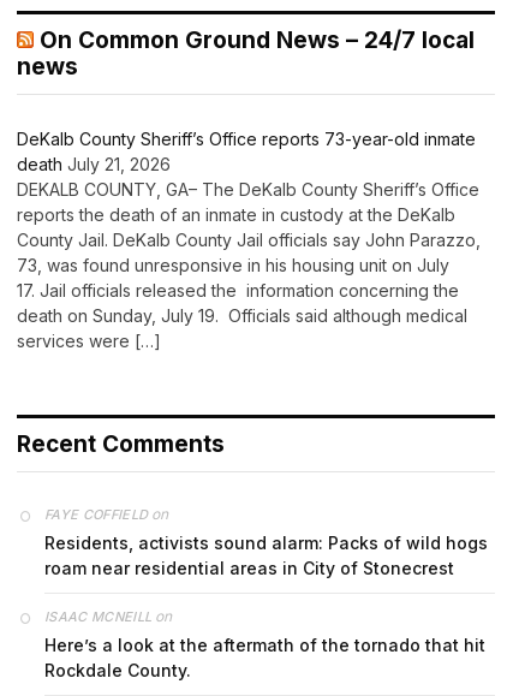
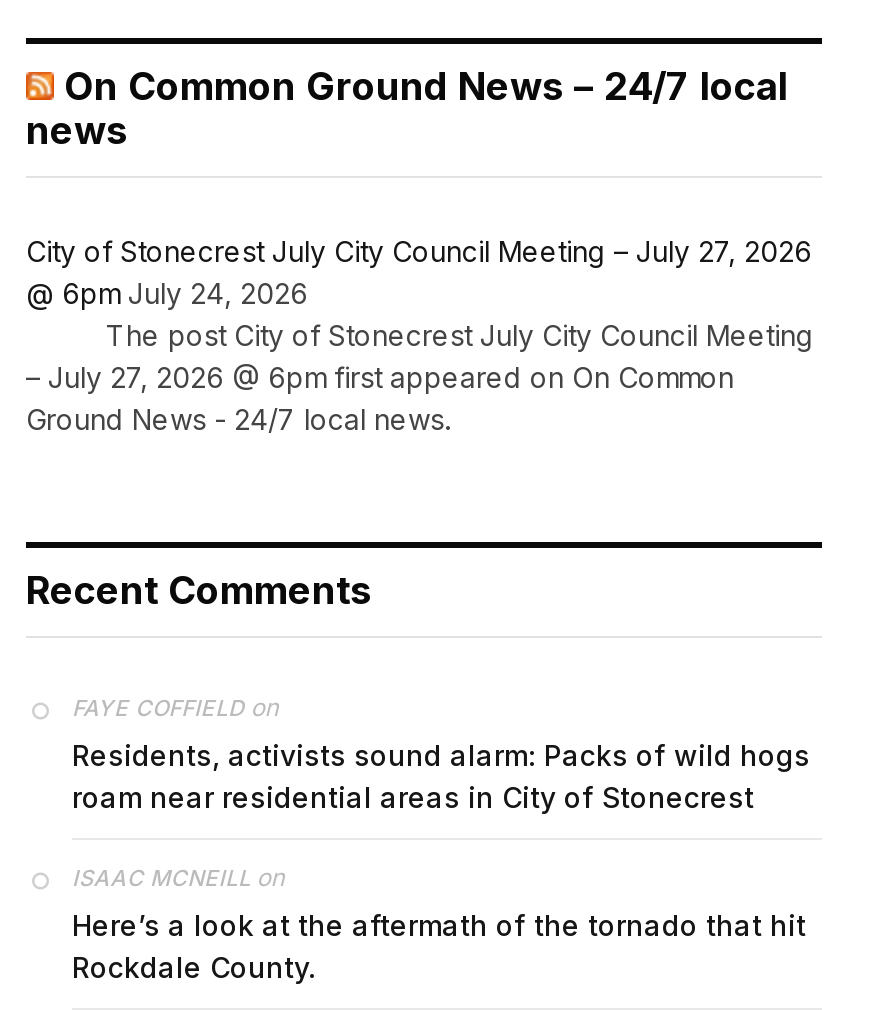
- DeKalb County Sheriff’s Office reports 73-year-old inmate
- death July 21, 2026
- DEKALB COUNTY, GA– The DeKalb County Sheriff’s Office
- reports the death of an inmate in custody at the DeKalb
- County Jail. DeKalb County Jail officials say John Parazzo,
- 73, was found unresponsive in his housing unit on July
- 17. Jail officials released the information concerning the
- death on Sunday, July 19. Officials said although medical
- services were […]
+ City of Stonecrest July City Council Meeting – July 27, 2026
+ @ 6pm July 24, 2026
+ The post City of Stonecrest July City Council Meeting
+ – July 27, 2026 @ 6pm first appeared on On Common
+ Ground News - 24/7 local news.
